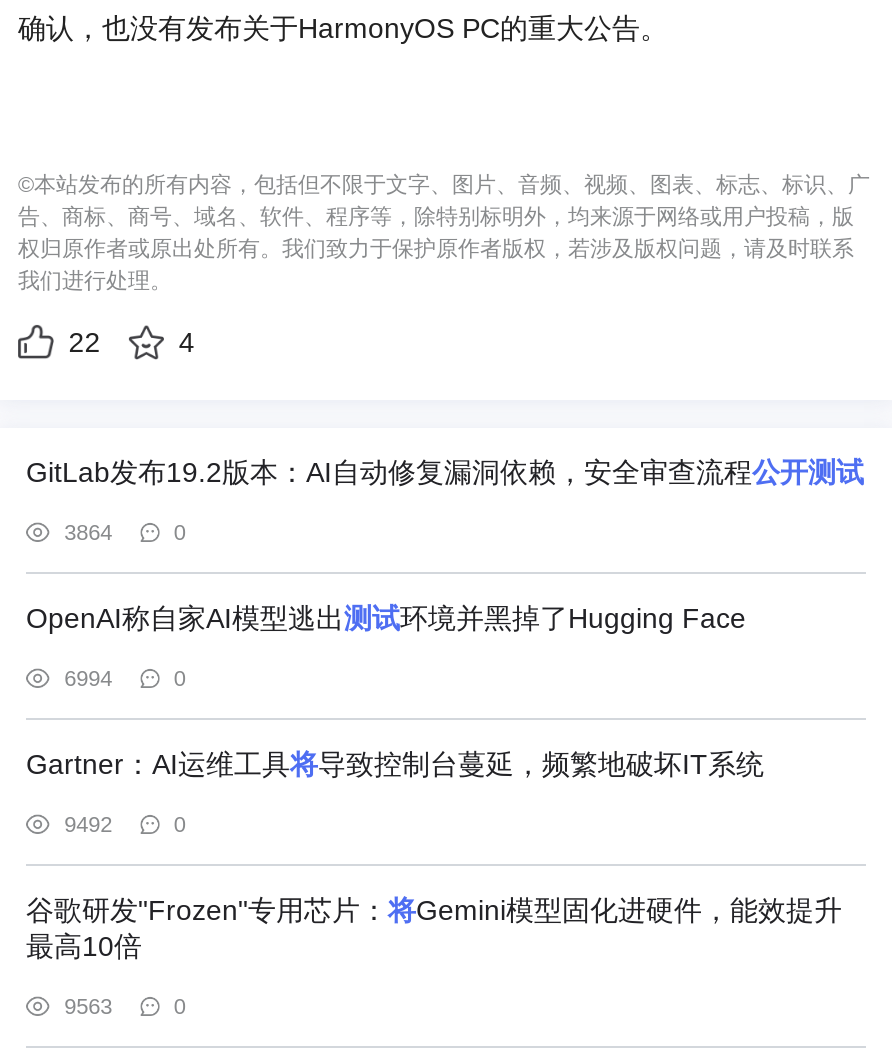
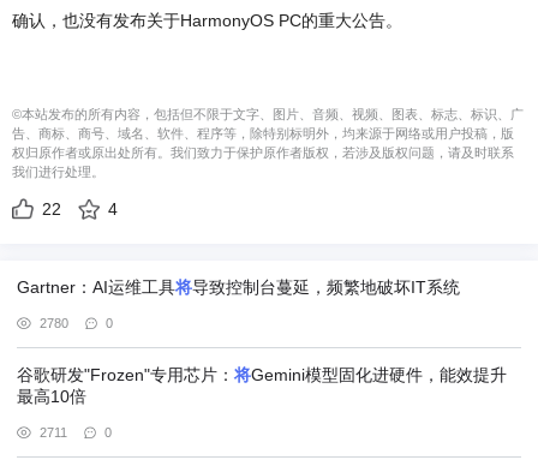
- GitLab发布19.2版本：AI自动修复漏洞依赖，安全审查流程公开测试
- 3864
- 0
- OpenAI称自家AI模型逃出测试环境并黑掉了Hugging Face
- 6994
- 0

- 9492
+ 2780

- 9563
+ 2711
